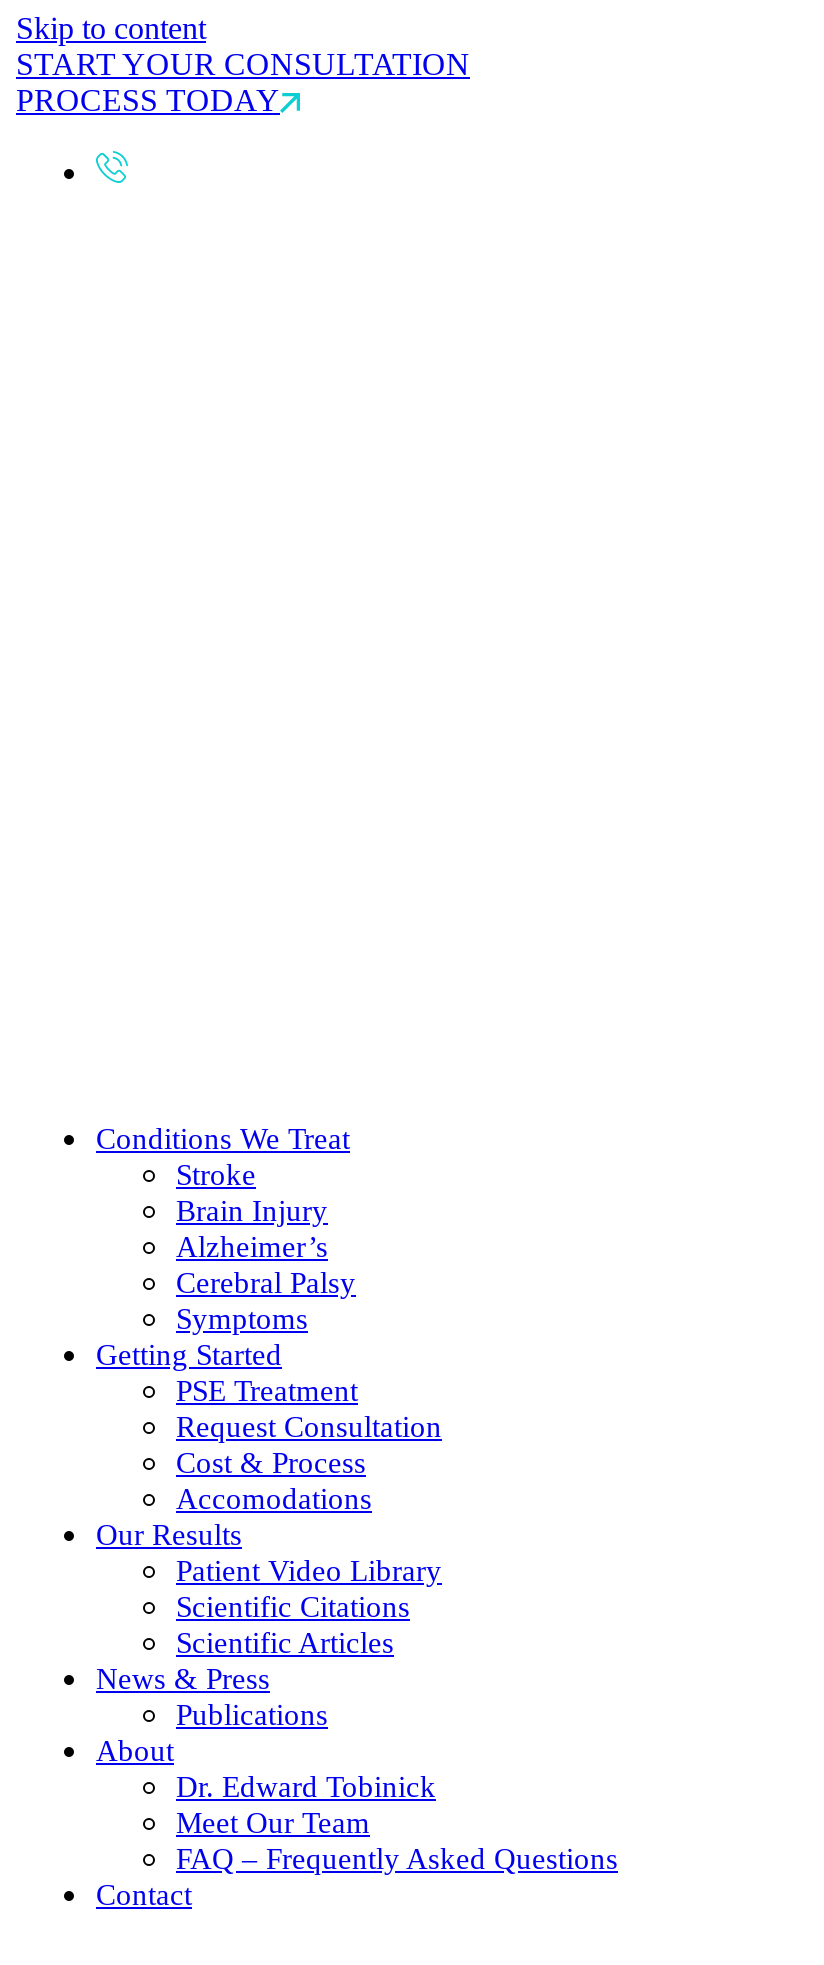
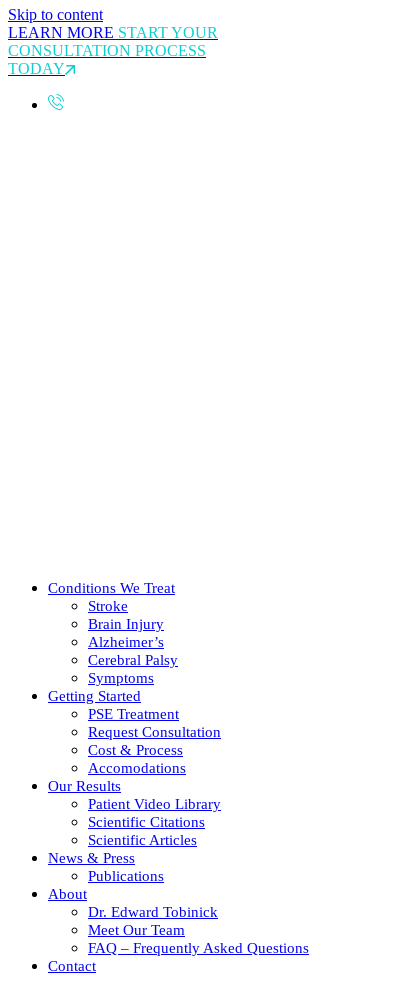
- START YOUR CONSULTATION
- PROCESS TODAY
+ LEARN MORE START YOUR
+ CONSULTATION PROCESS
+ TODAY
